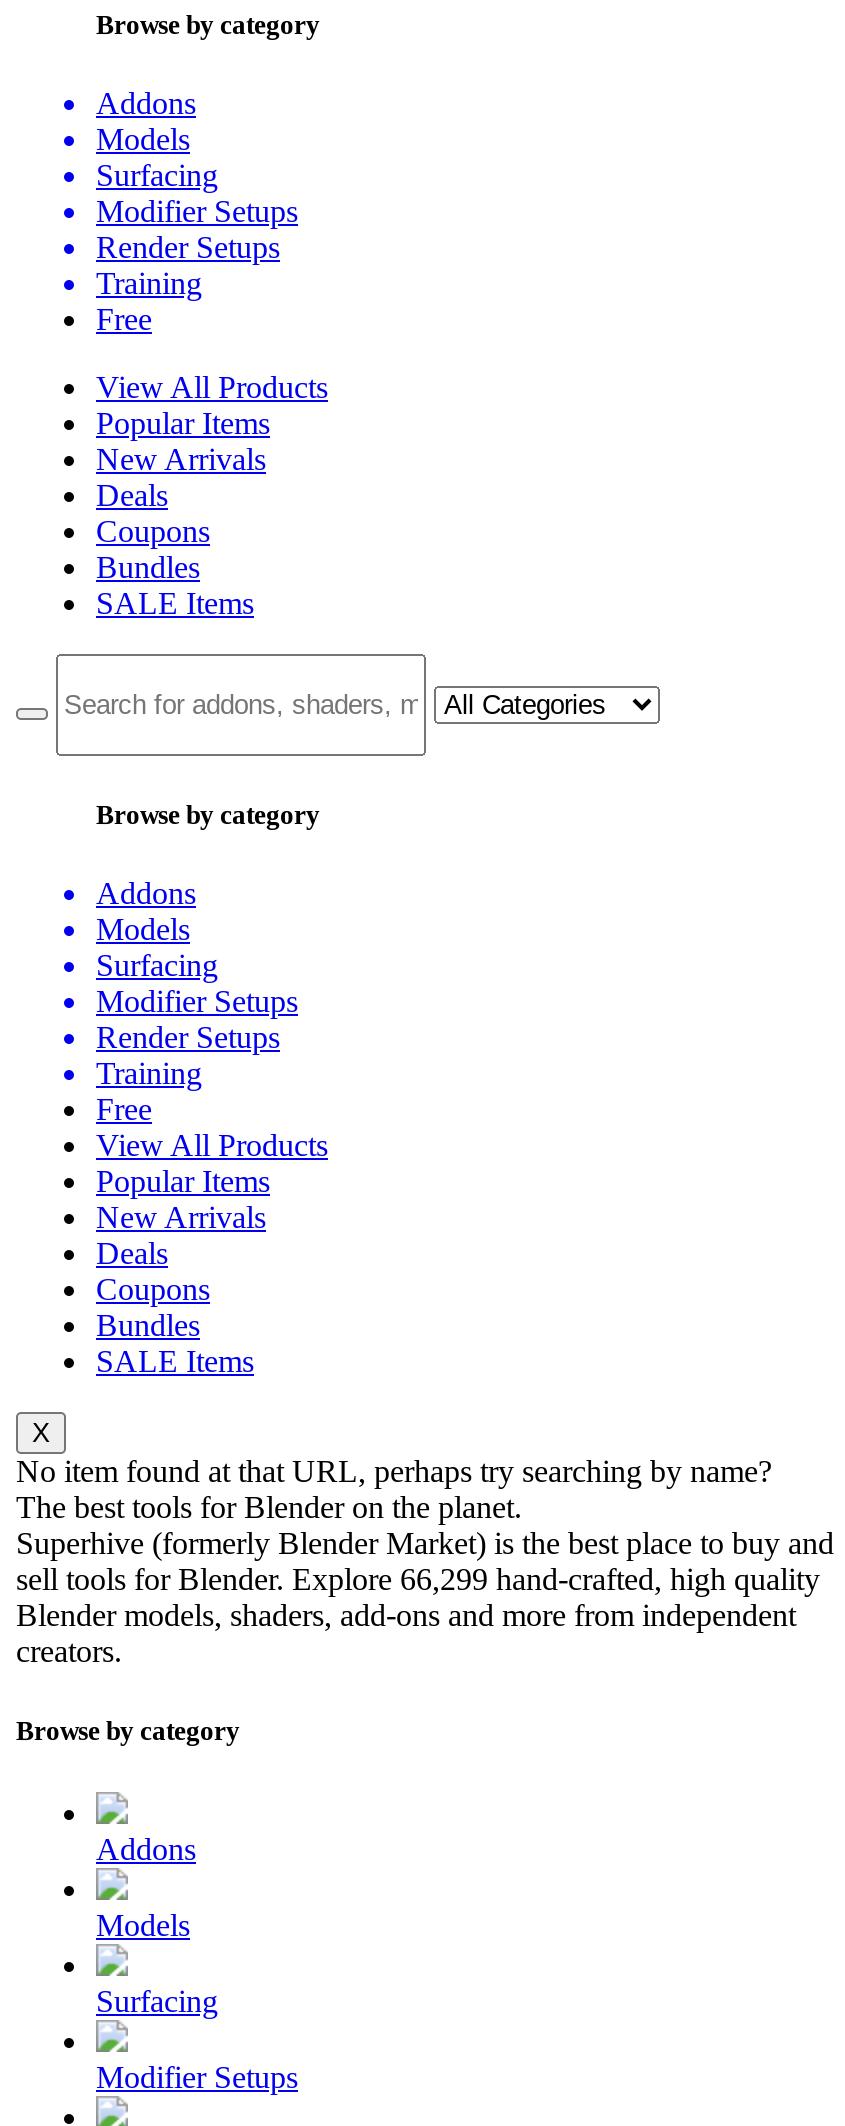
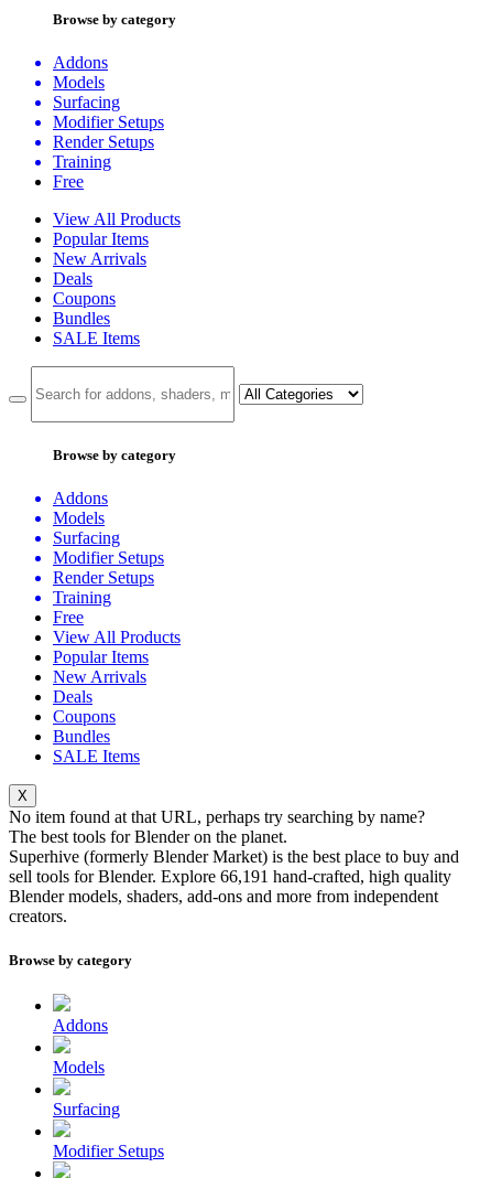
- sell tools for Blender. Explore 66,299 hand-crafted, high quality
+ sell tools for Blender. Explore 66,191 hand-crafted, high quality
